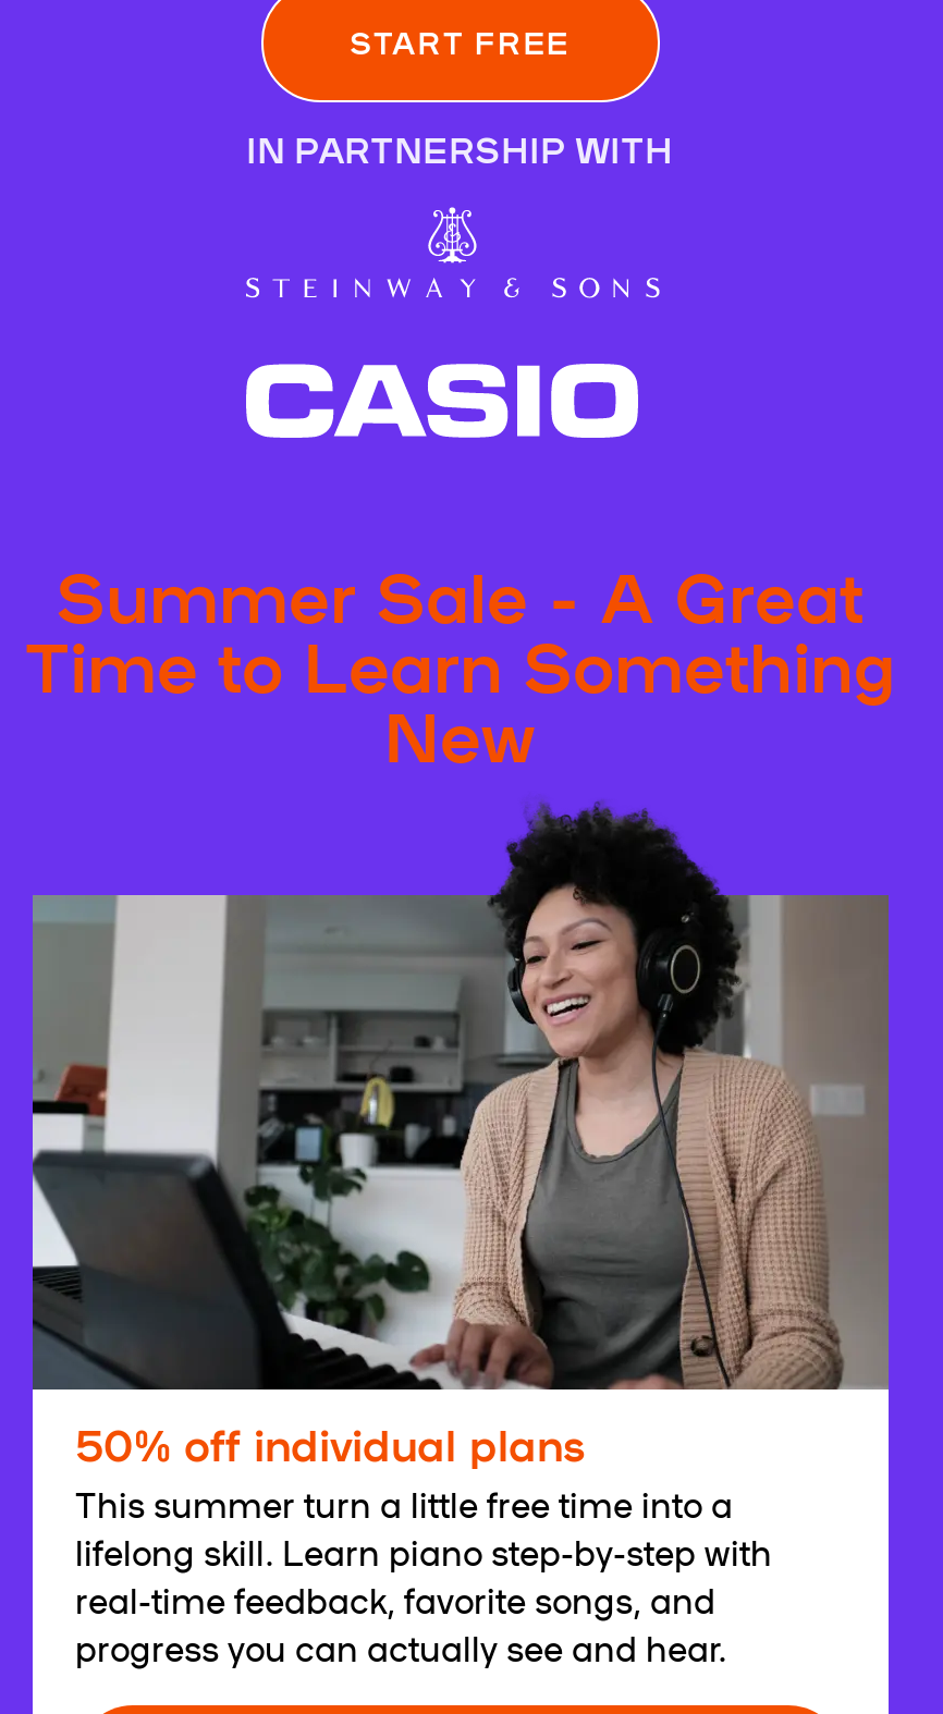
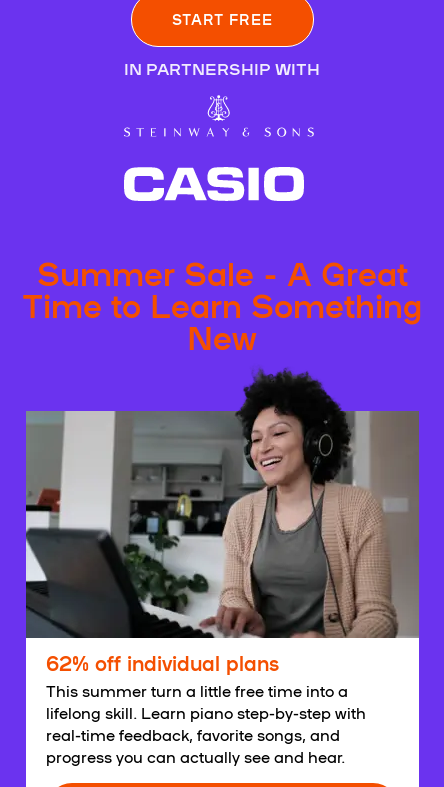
- 50% off individual plans
+ 62% off individual plans
